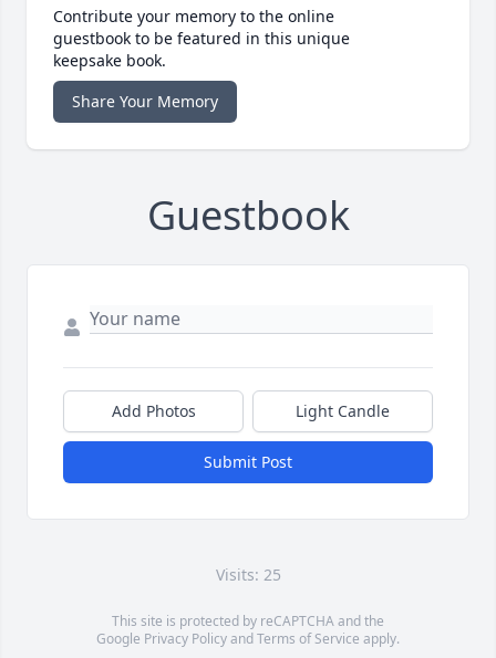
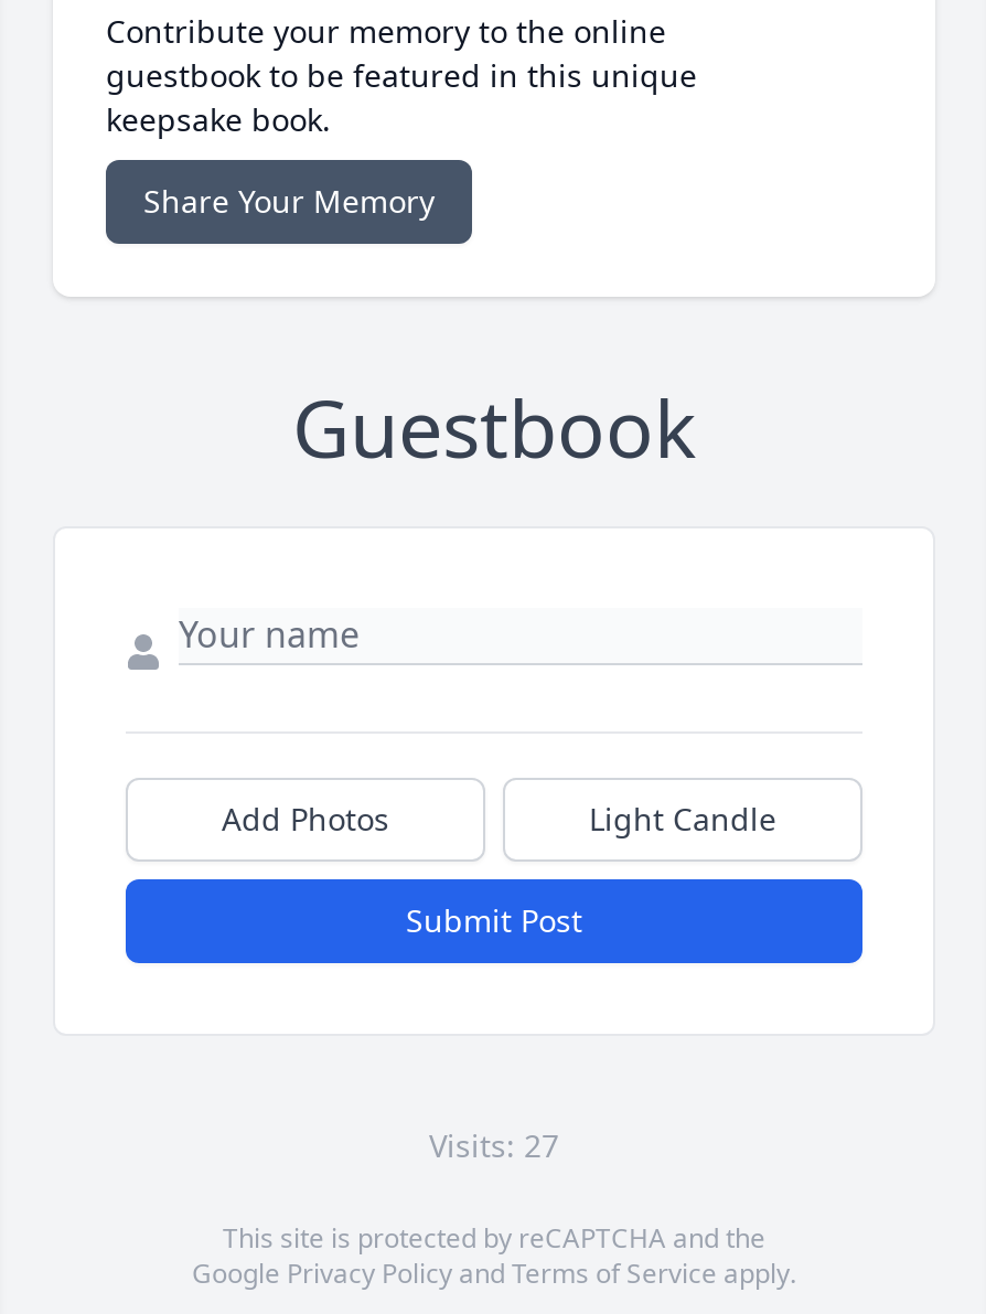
- Visits: 25
+ Visits: 27
